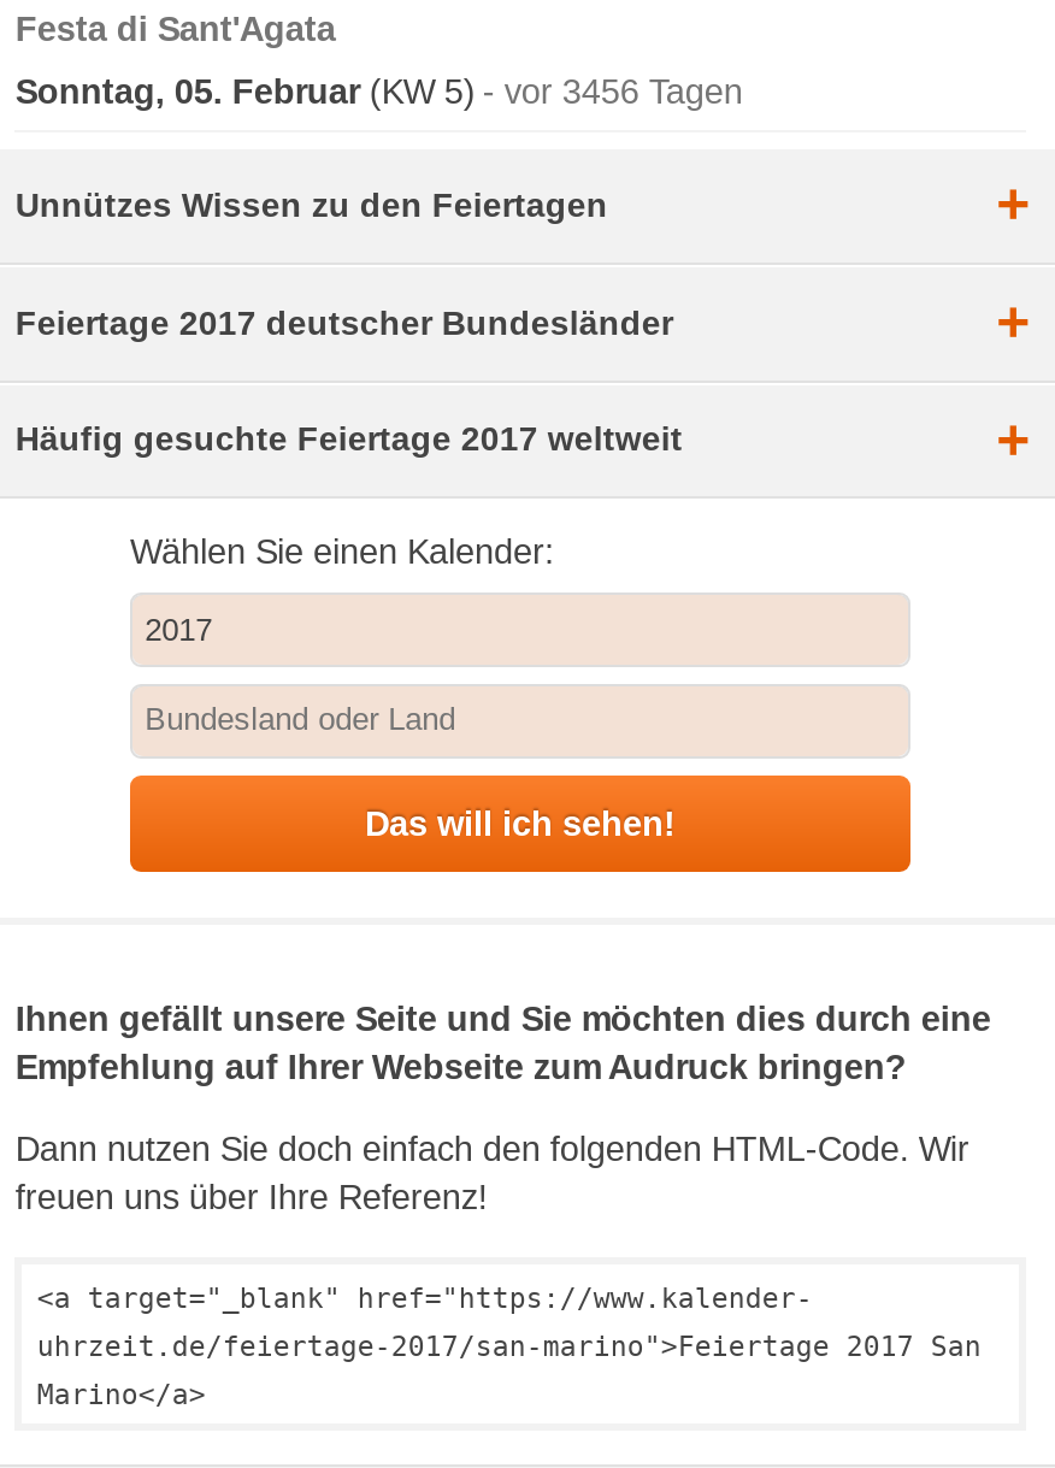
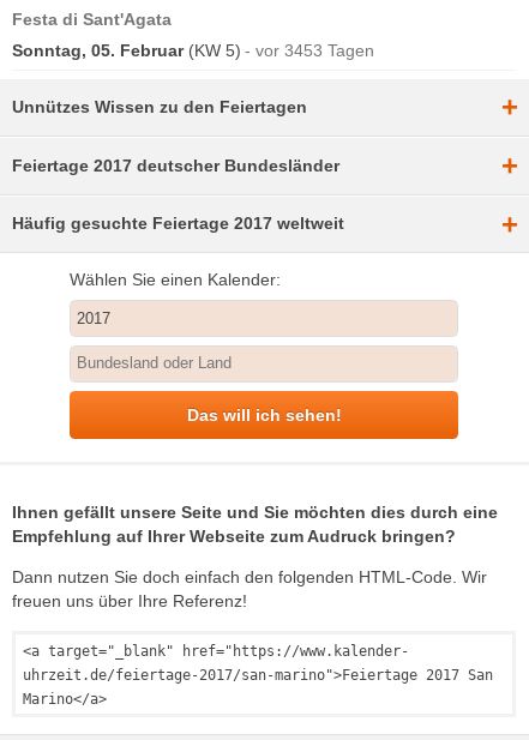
- Sonntag, 05. Februar (KW 5) vor 3456 Tagen
+ Sonntag, 05. Februar (KW 5) vor 3453 Tagen
